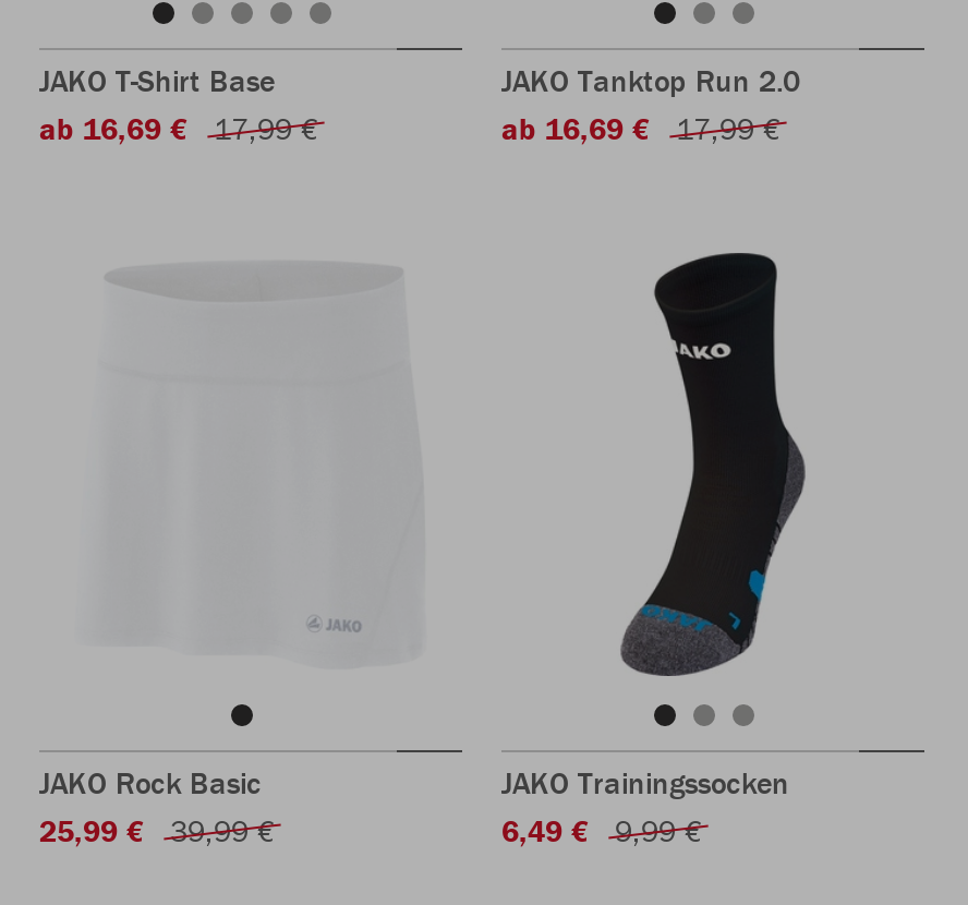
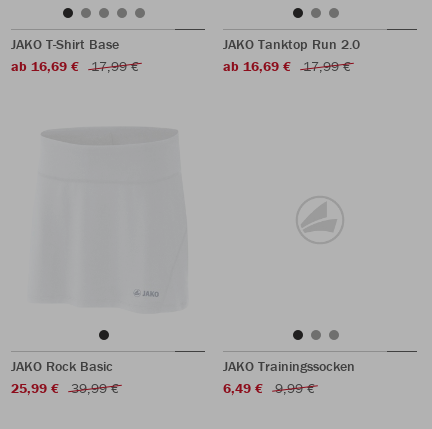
- [image]
